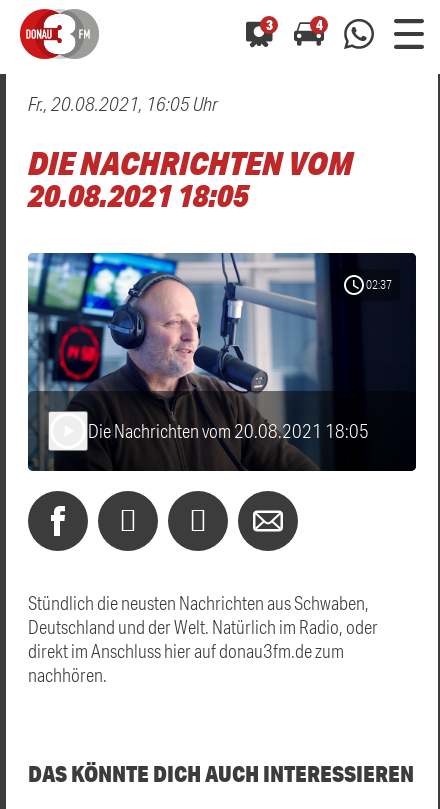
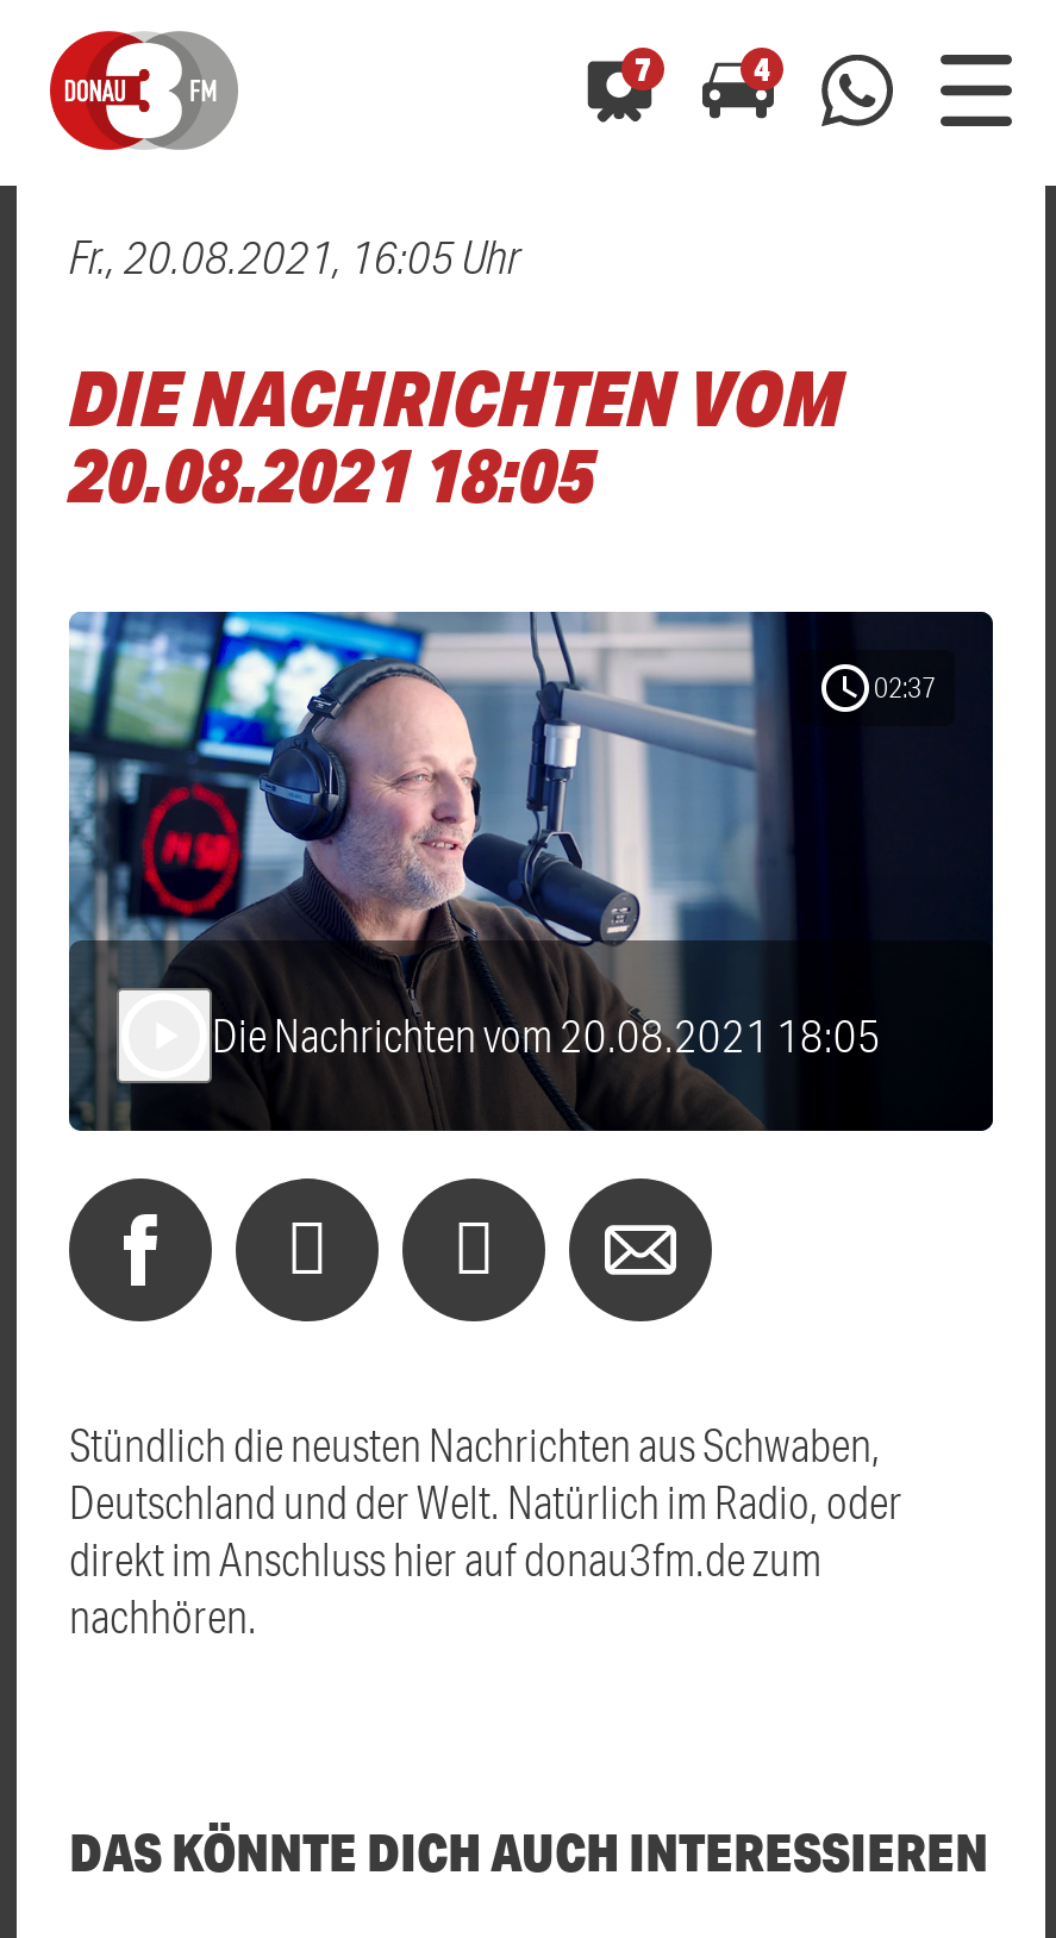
- 3
+ 7
